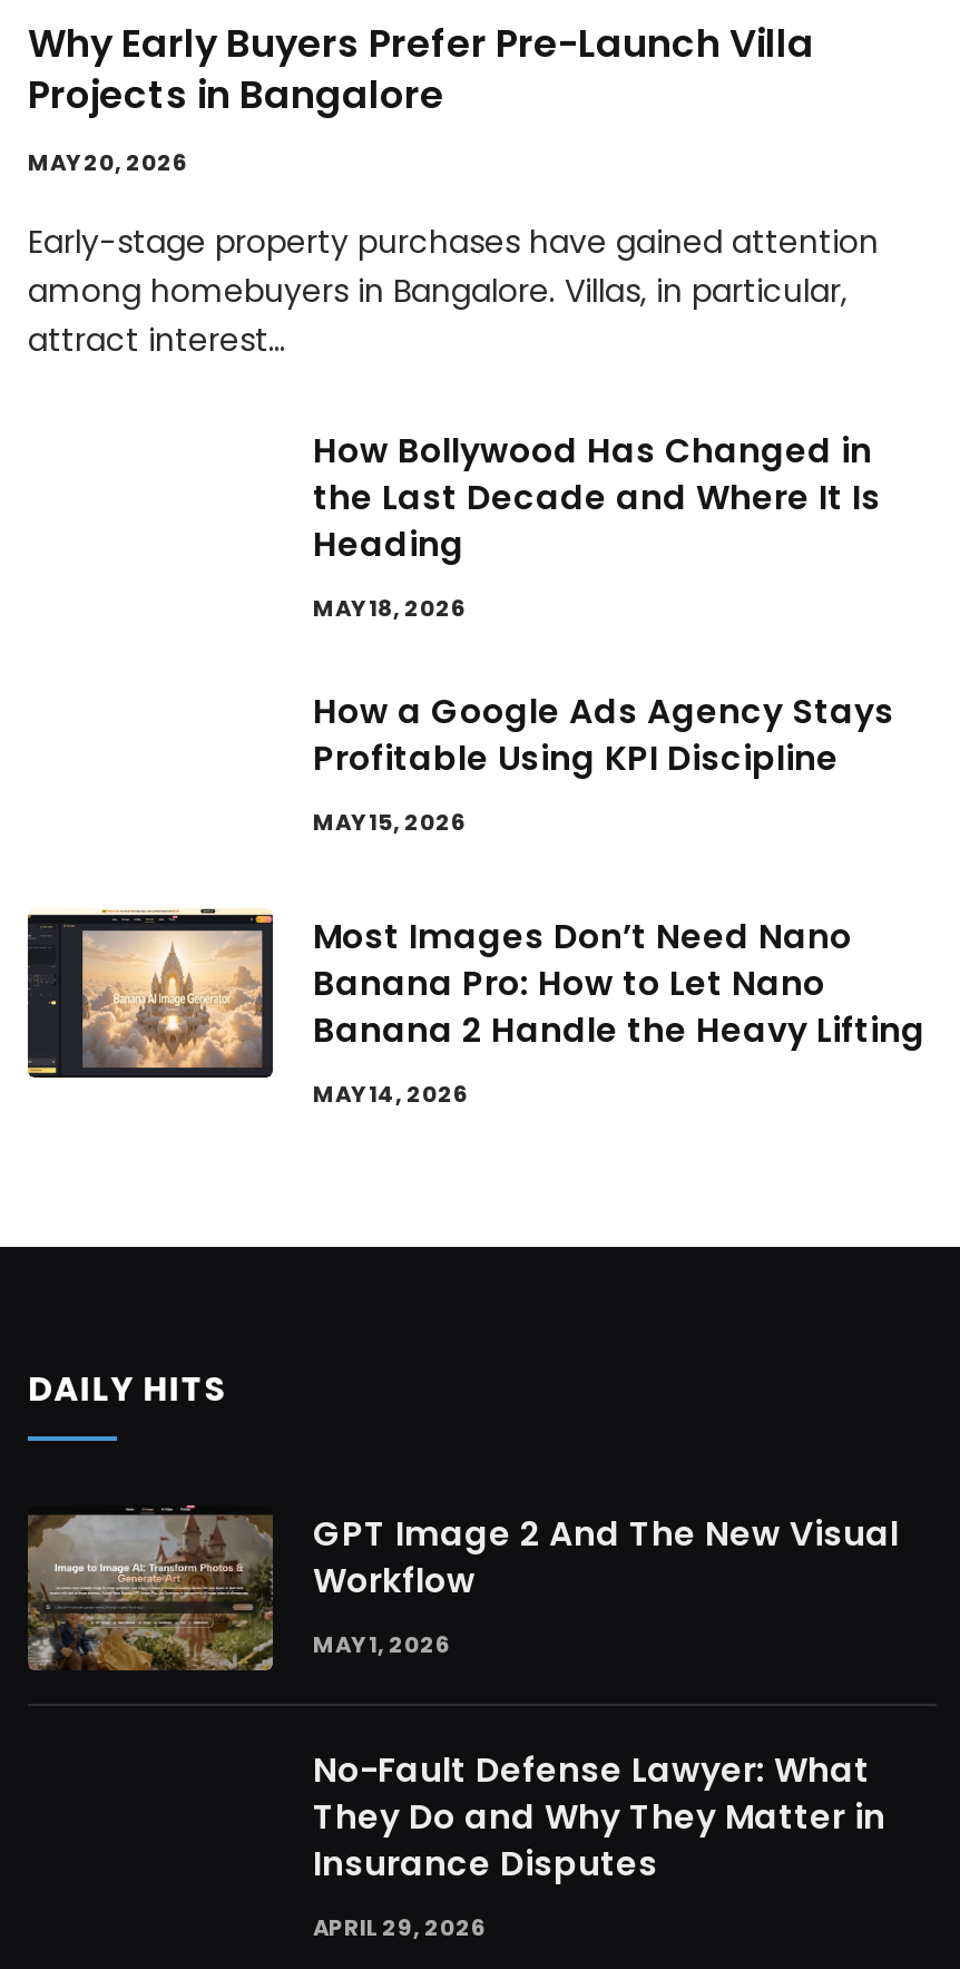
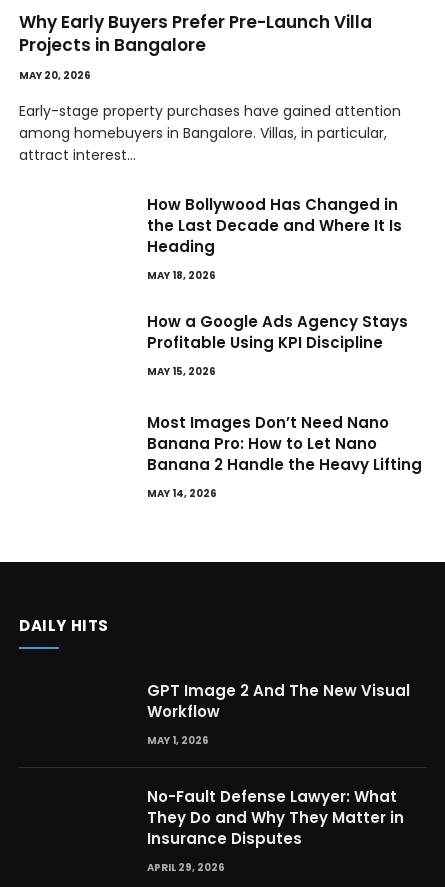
- [image]

- [image]
